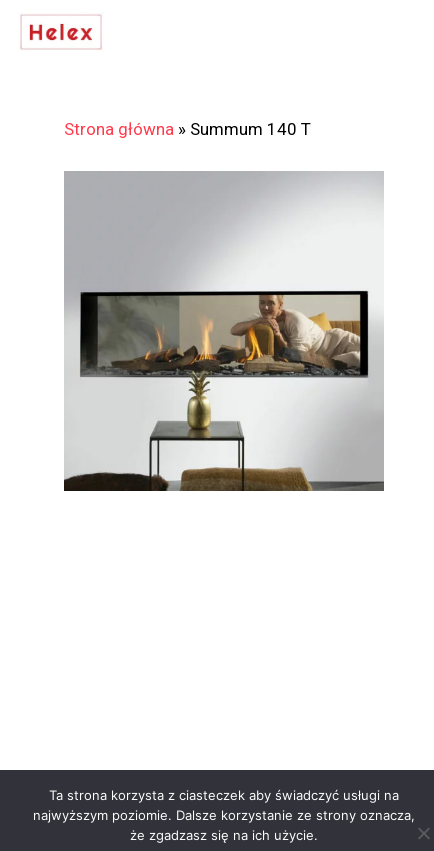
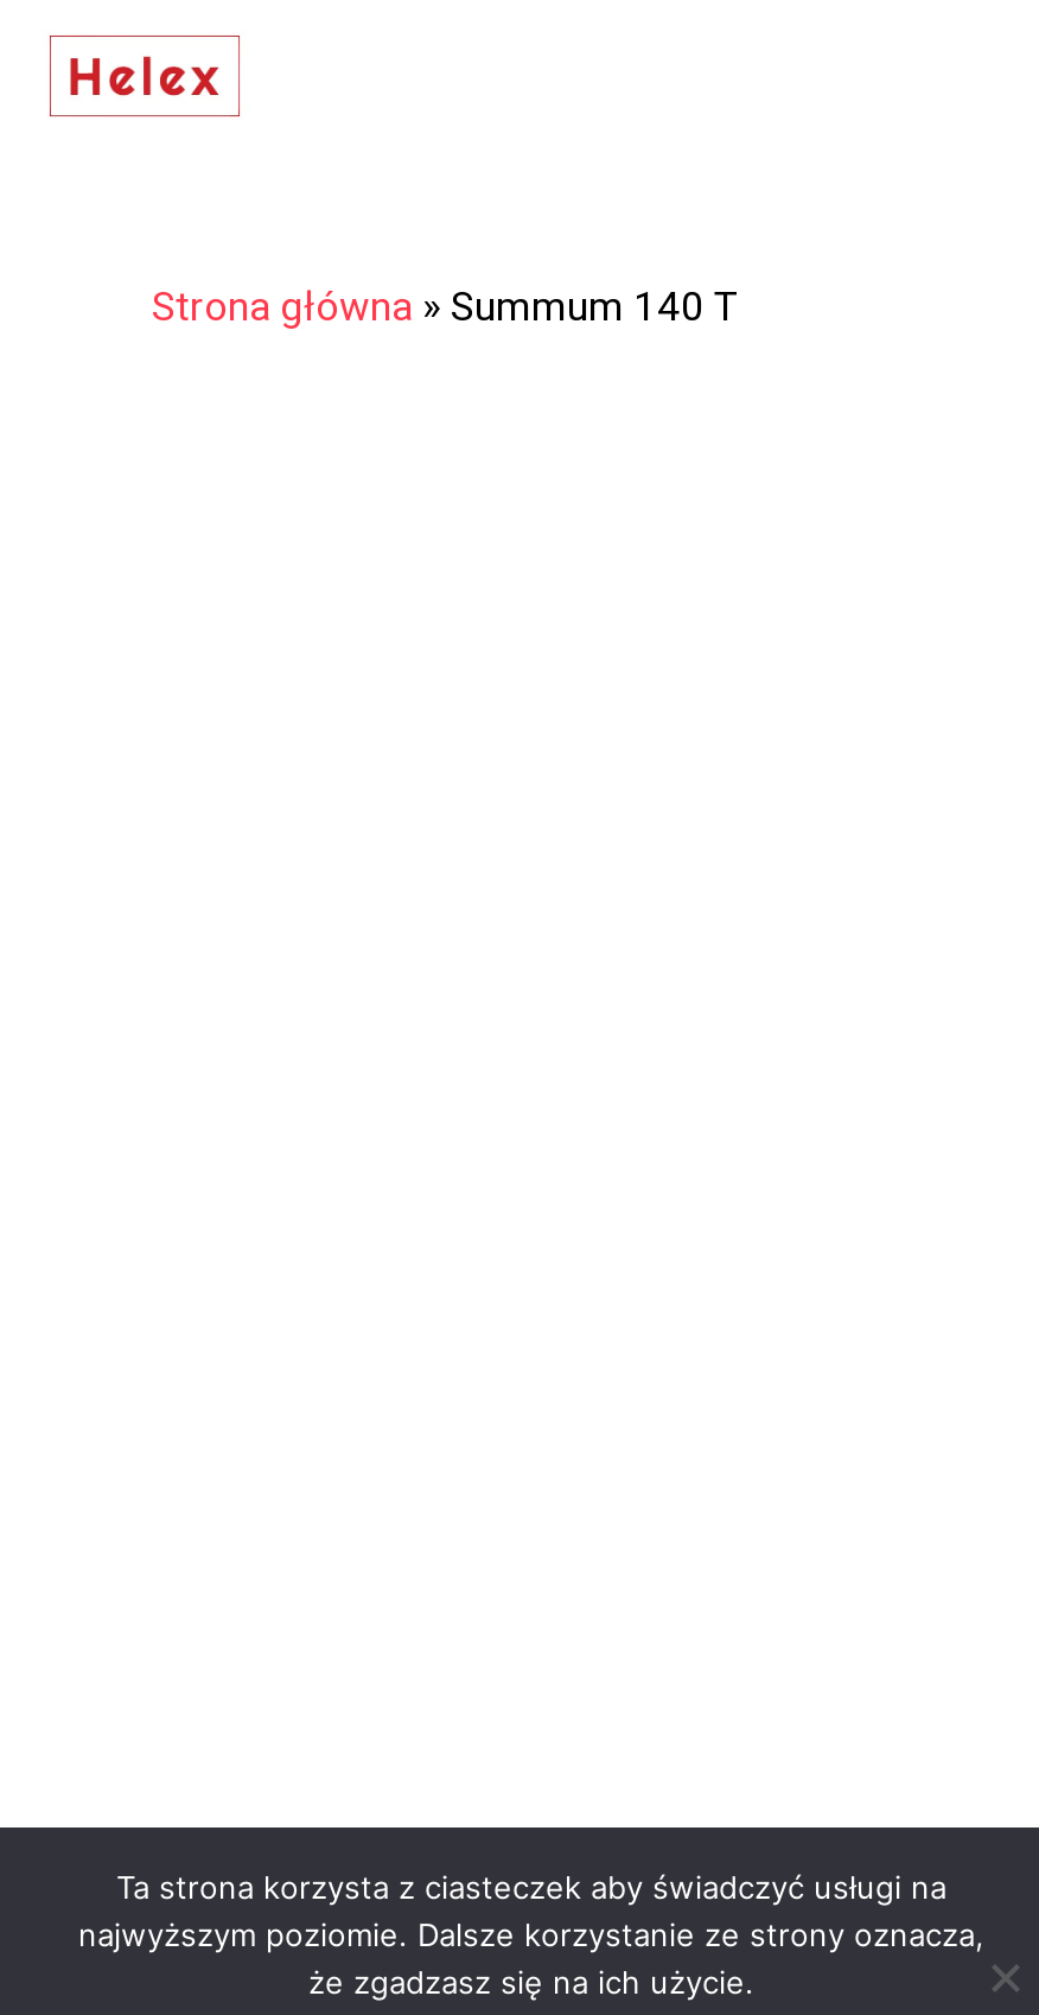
- [image]
